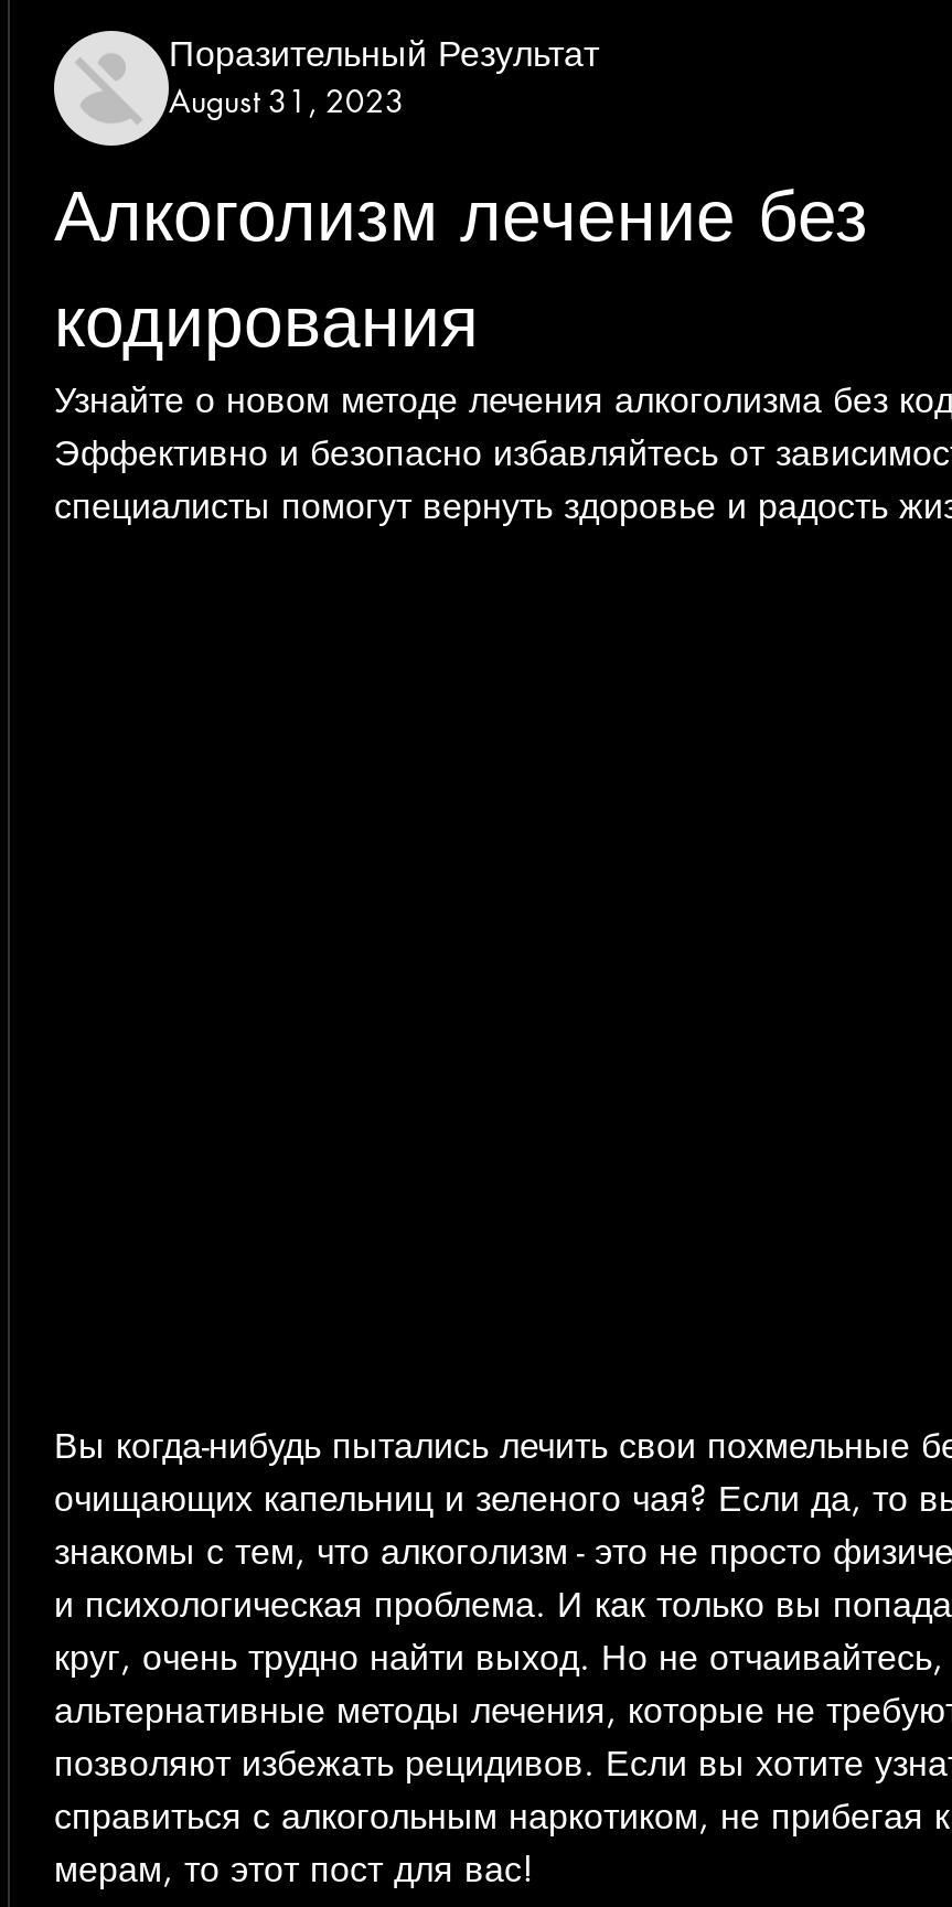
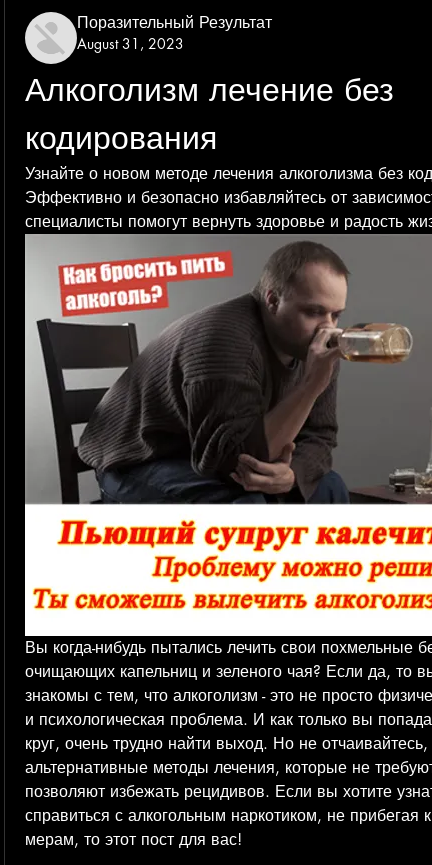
+ [image]
